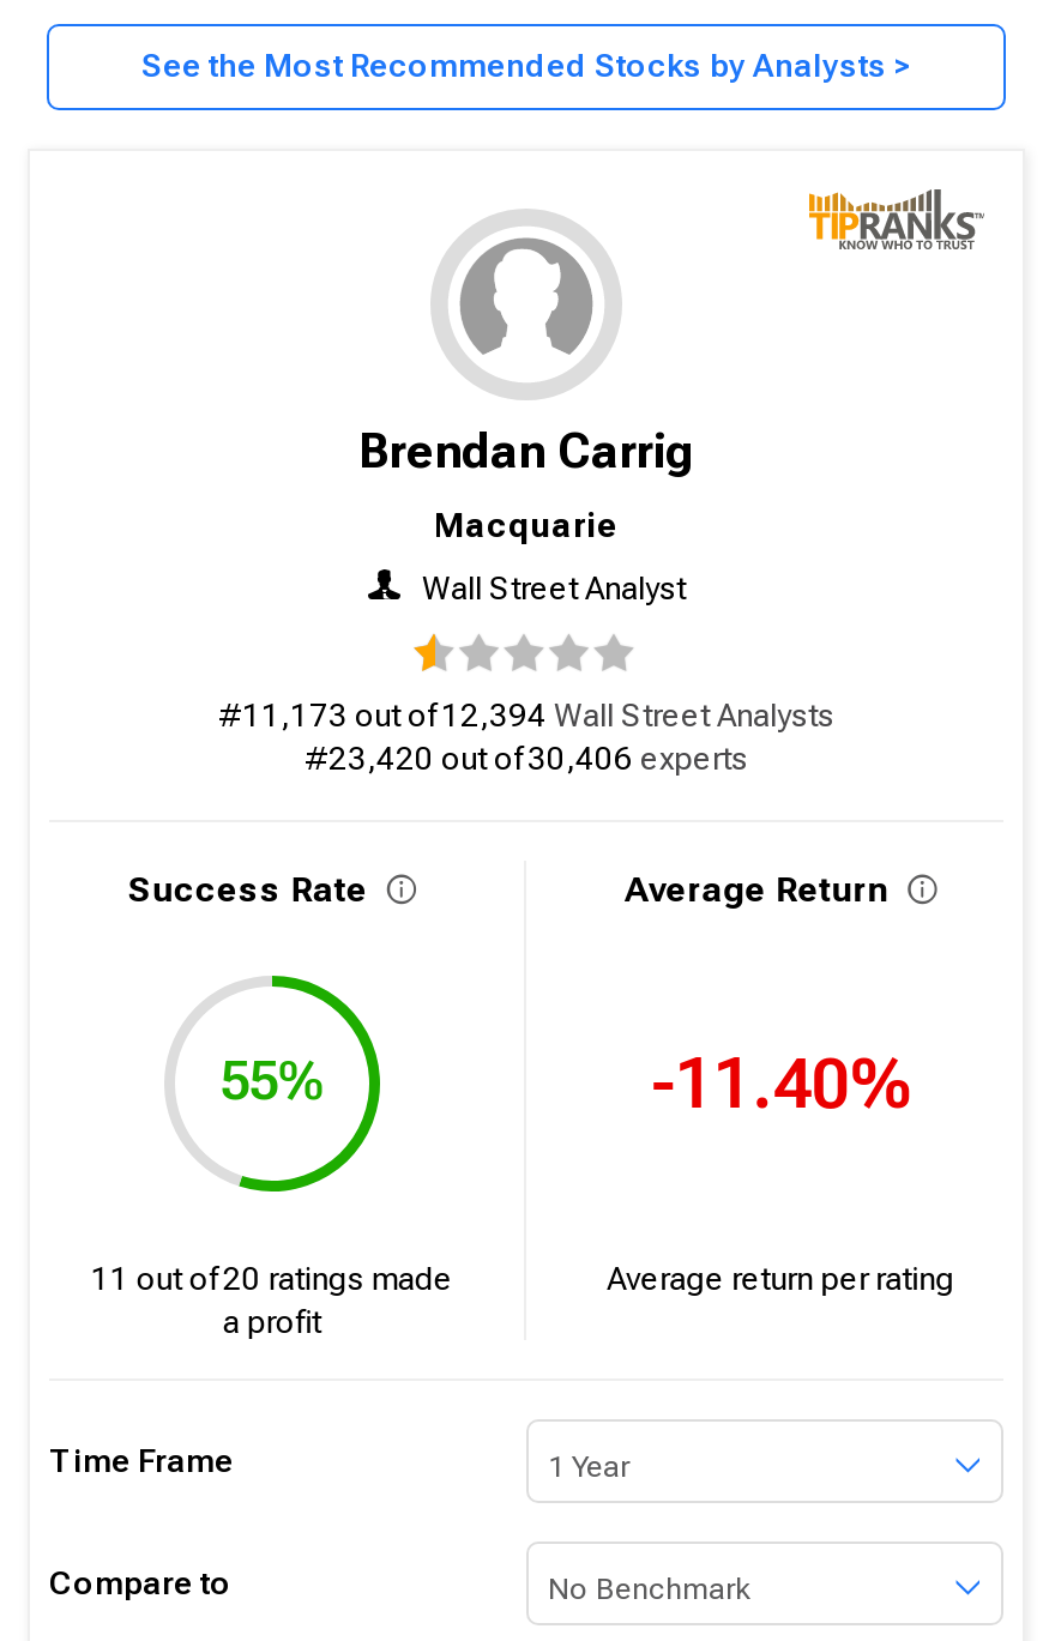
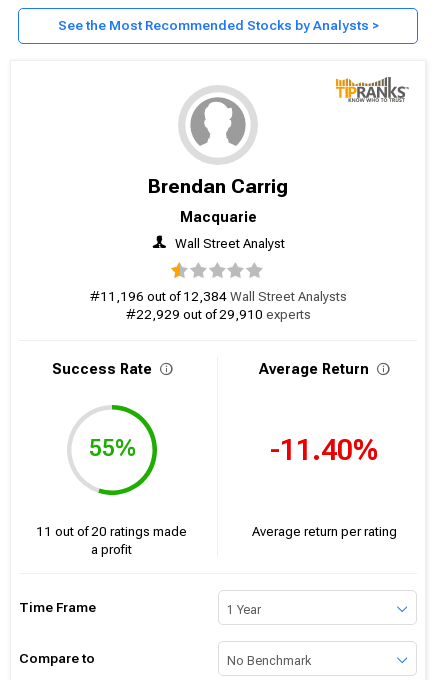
- #11,173 out of 12,394 Wall Street Analysts
+ #11,196 out of 12,384 Wall Street Analysts

- #23,420 out of 30,406 experts
+ #22,929 out of 29,910 experts
